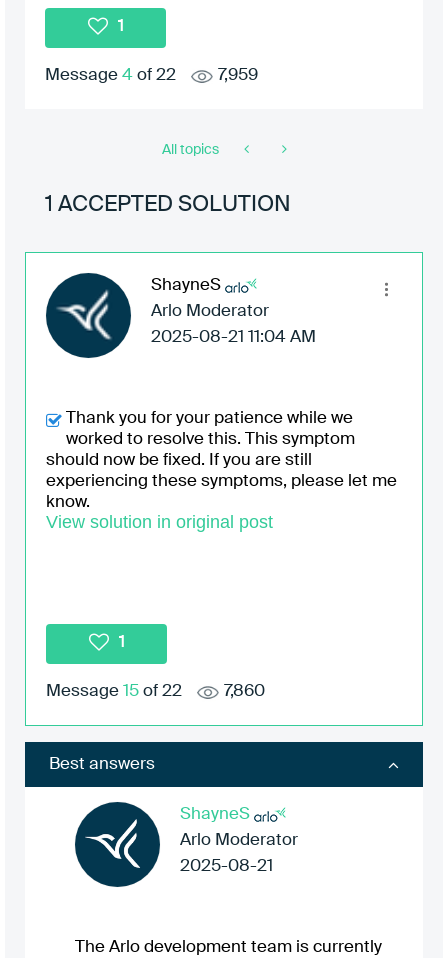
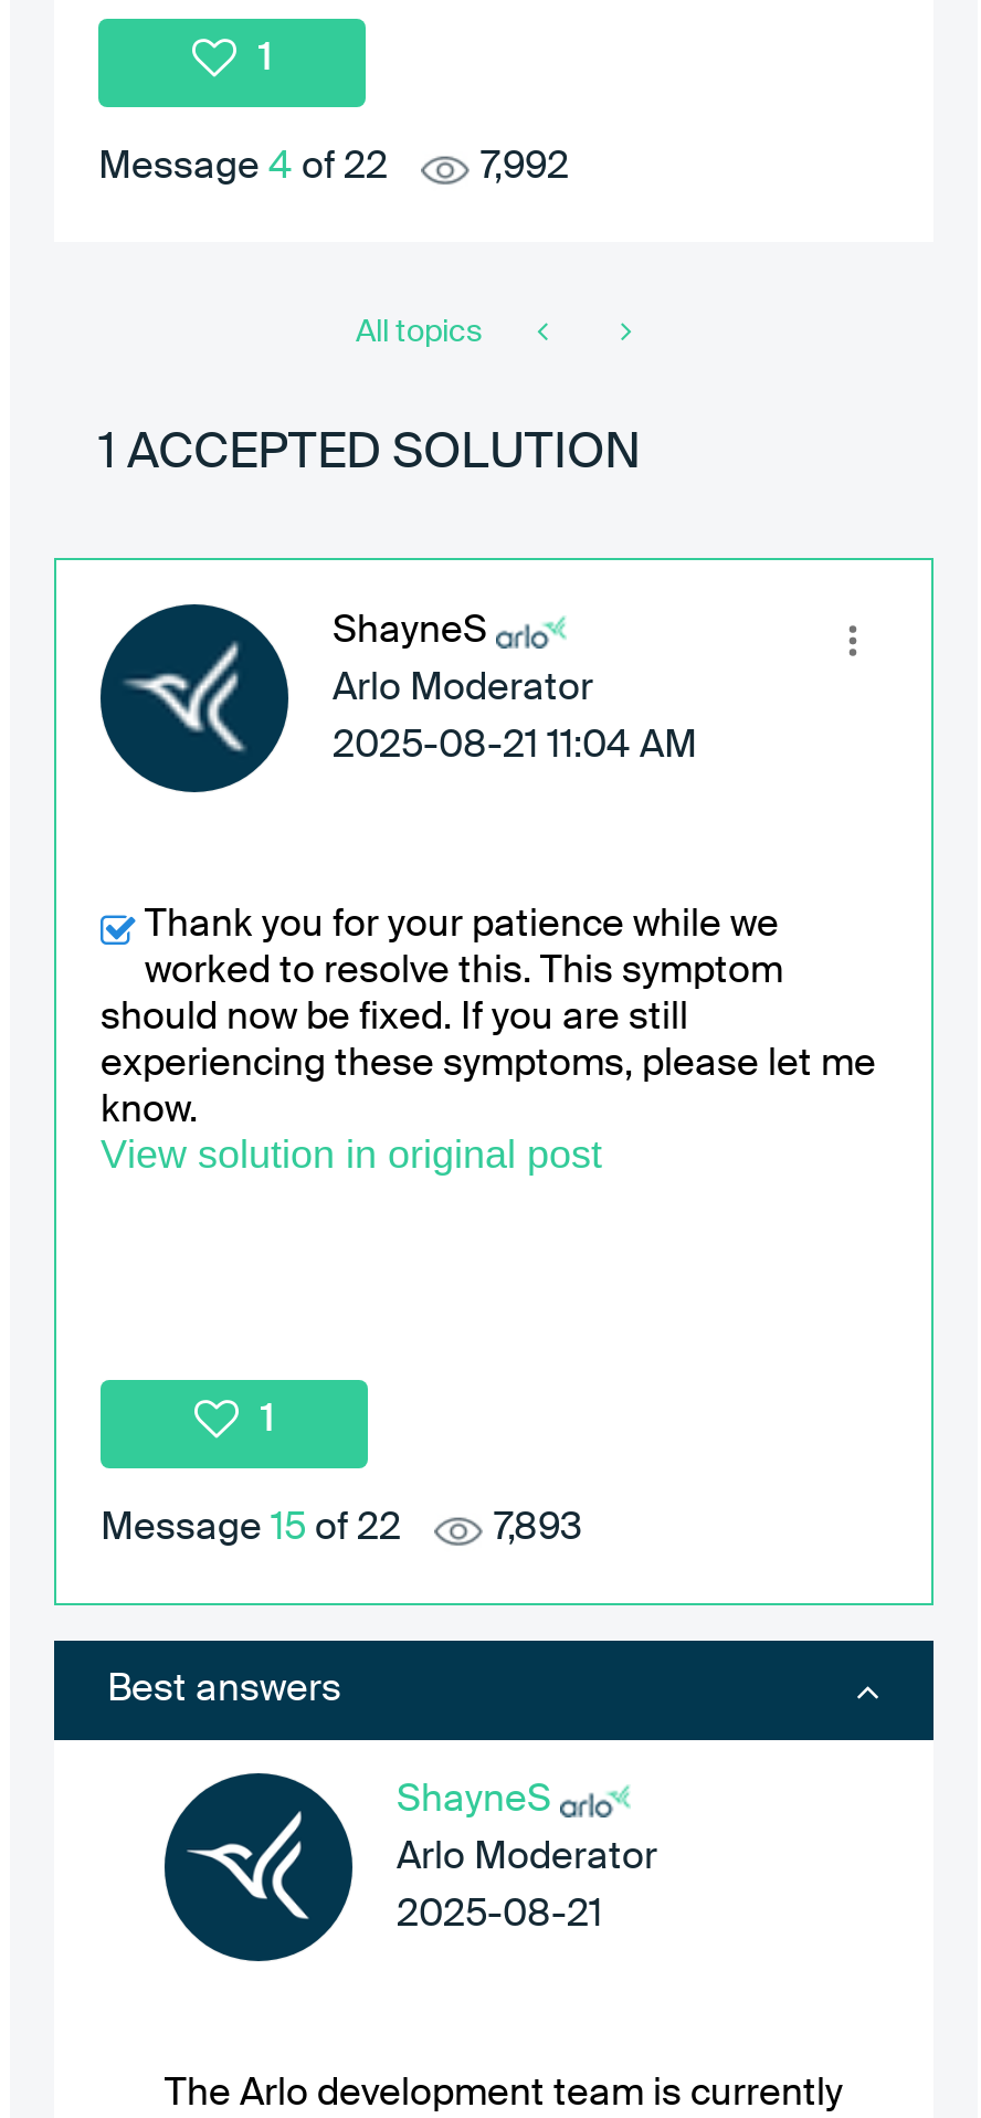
- 7,959
+ 7,992

- 7,860
+ 7,893
